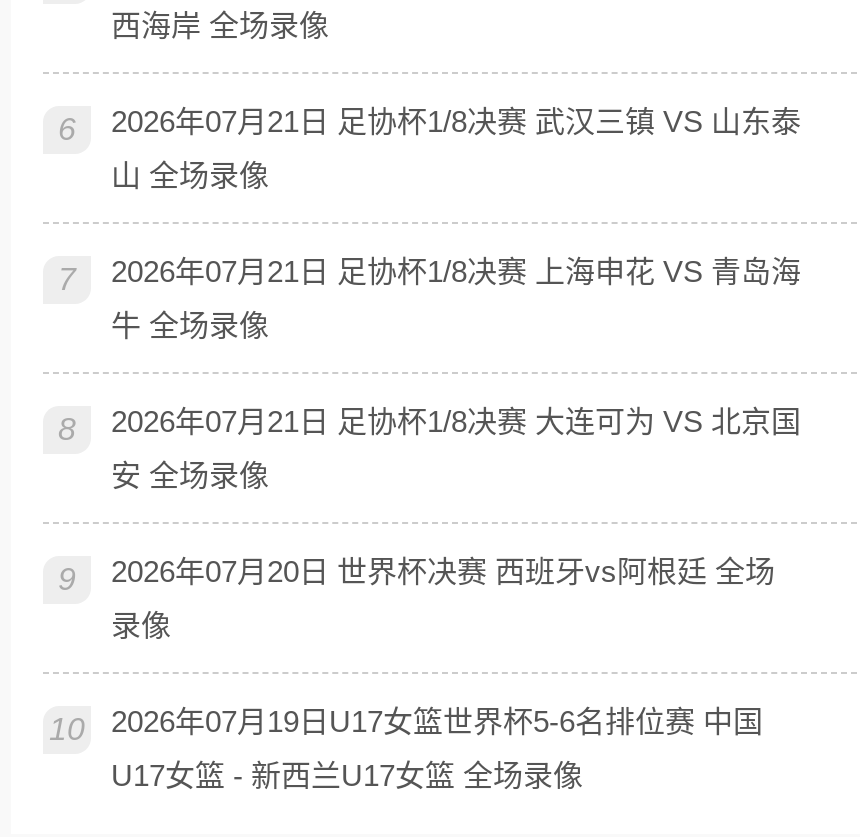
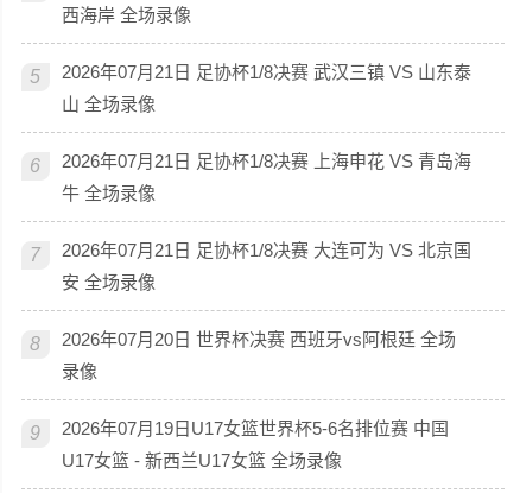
- 6 2026年07月21日 足协杯1/8决赛 武汉三镇 VS 山东泰
+ 5 2026年07月21日 足协杯1/8决赛 武汉三镇 VS 山东泰

- 7 2026年07月21日 足协杯1/8决赛 上海申花 VS 青岛海
+ 6 2026年07月21日 足协杯1/8决赛 上海申花 VS 青岛海

- 8 2026年07月21日 足协杯1/8决赛 大连可为 VS 北京国
+ 7 2026年07月21日 足协杯1/8决赛 大连可为 VS 北京国

- 9 2026年07月20日 世界杯决赛 西班牙vs阿根廷 全场
+ 8 2026年07月20日 世界杯决赛 西班牙vs阿根廷 全场

- 10 2026年07月19日U17女篮世界杯5-6名排位赛 中国
+ 9 2026年07月19日U17女篮世界杯5-6名排位赛 中国
